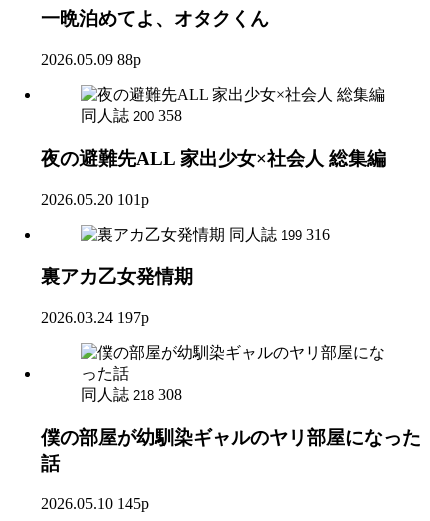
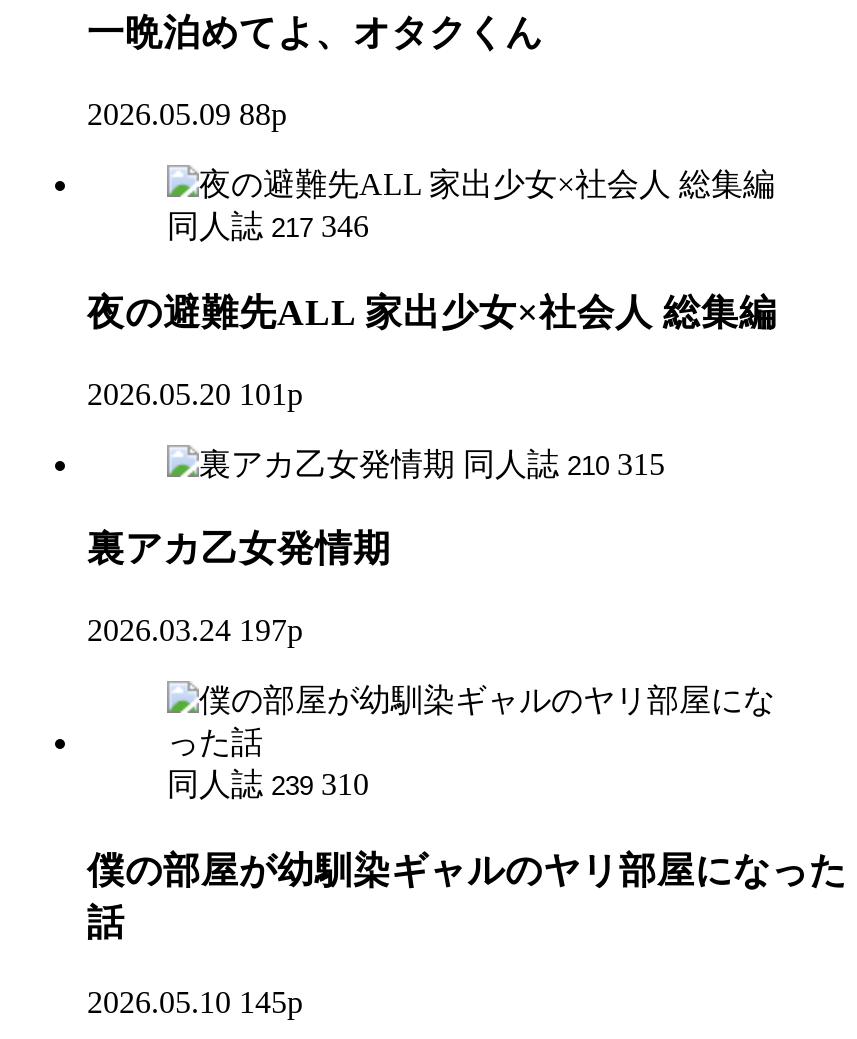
- 同人誌 200 358
+ 同人誌 217 346

- 同人誌 199 316
+ 同人誌 210 315

- 同人誌 218 308
+ 同人誌 239 310
